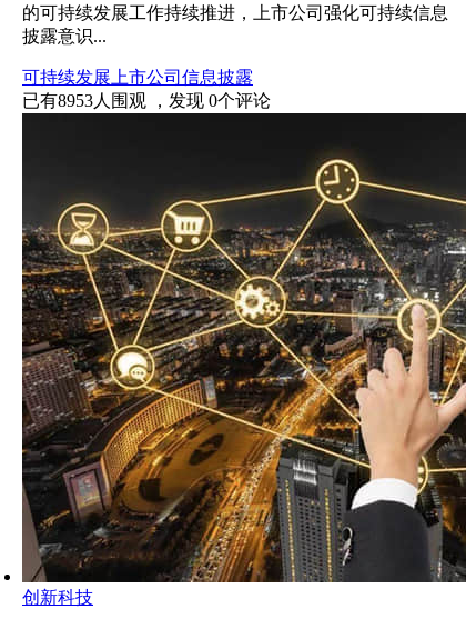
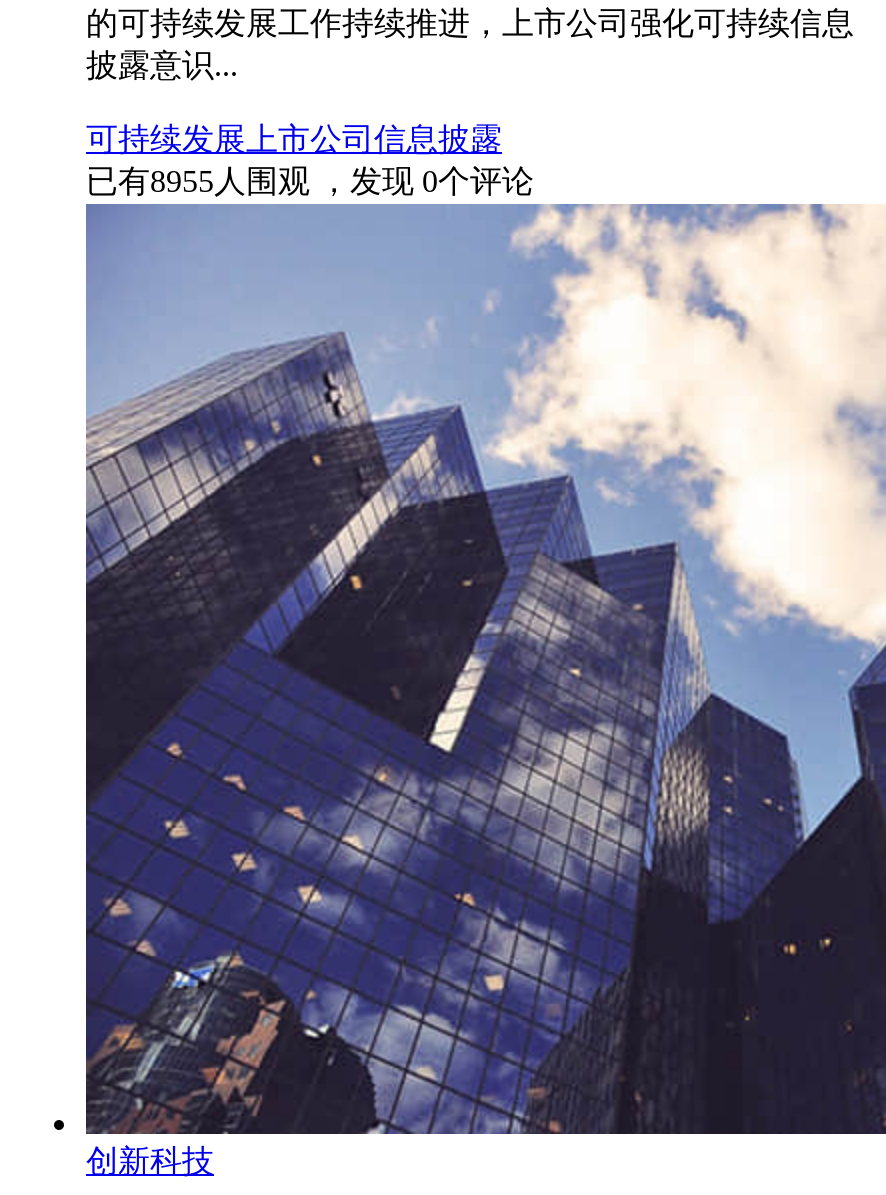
- 已有8953人围观 ，发现0个评论
+ 已有8955人围观 ，发现0个评论

- [image]
+ [image]
